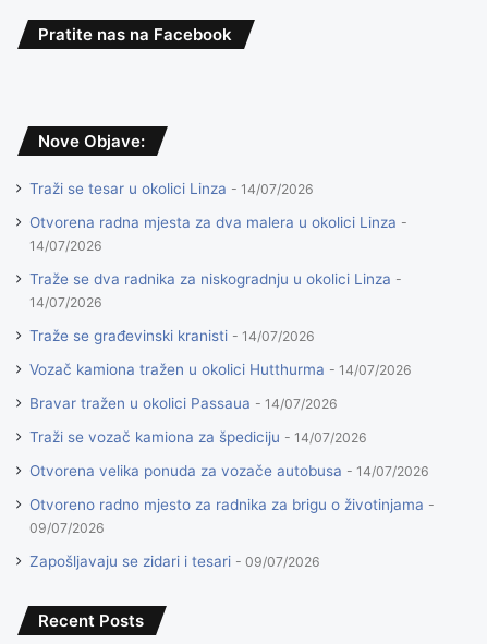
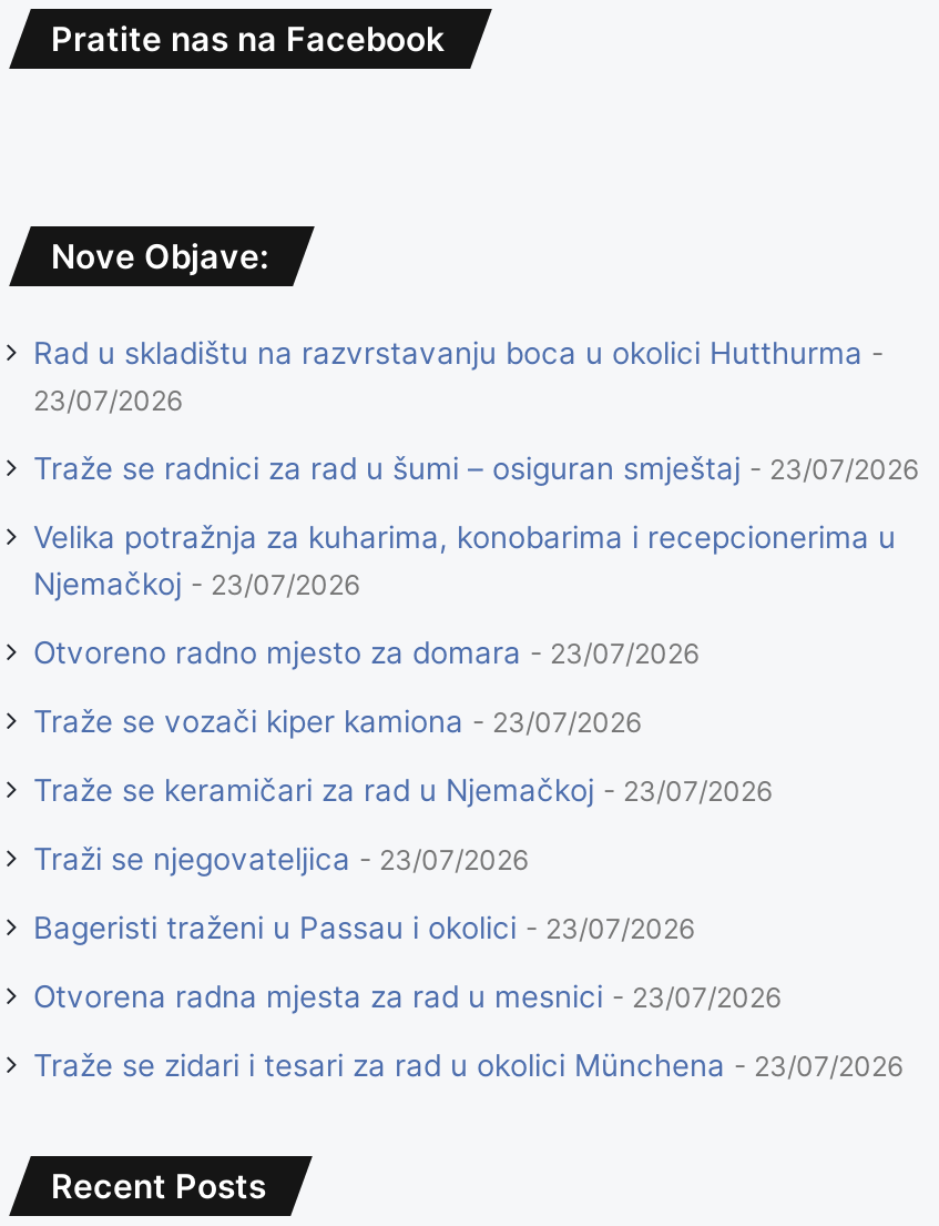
- Traži se tesar u okolici Linza
- 14/07/2026
+ Rad u skladištu na razvrstavanju boca u okolici Hutthurma
+ 23/07/2026

- Otvorena radna mjesta za dva malera u okolici Linza
- 14/07/2026
+ Traže se radnici za rad u šumi – osiguran smještaj
+ 23/07/2026

- Traže se dva radnika za niskogradnju u okolici Linza
- 14/07/2026
+ Velika potražnja za kuharima, konobarima i recepcionerima u
+ Njemačkoj
+ 23/07/2026

- Traže se građevinski kranisti
- 14/07/2026
+ Otvoreno radno mjesto za domara
+ 23/07/2026

- Vozač kamiona tražen u okolici Hutthurma
- 14/07/2026
+ Traže se vozači kiper kamiona
+ 23/07/2026

- Bravar tražen u okolici Passaua
- 14/07/2026
+ Traže se keramičari za rad u Njemačkoj
+ 23/07/2026

- Traži se vozač kamiona za špediciju
- 14/07/2026
+ Traži se njegovateljica
+ 23/07/2026

- Otvorena velika ponuda za vozače autobusa
- 14/07/2026
+ Bageristi traženi u Passau i okolici
+ 23/07/2026

- Otvoreno radno mjesto za radnika za brigu o životinjama
- 09/07/2026
+ Otvorena radna mjesta za rad u mesnici
+ 23/07/2026

- Zapošljavaju se zidari i tesari
- 09/07/2026
+ Traže se zidari i tesari za rad u okolici Münchena
+ 23/07/2026
